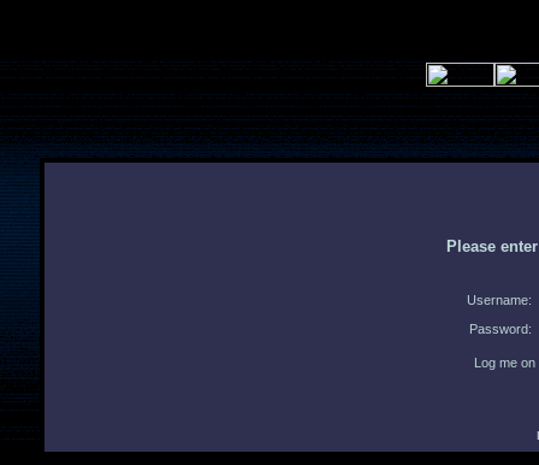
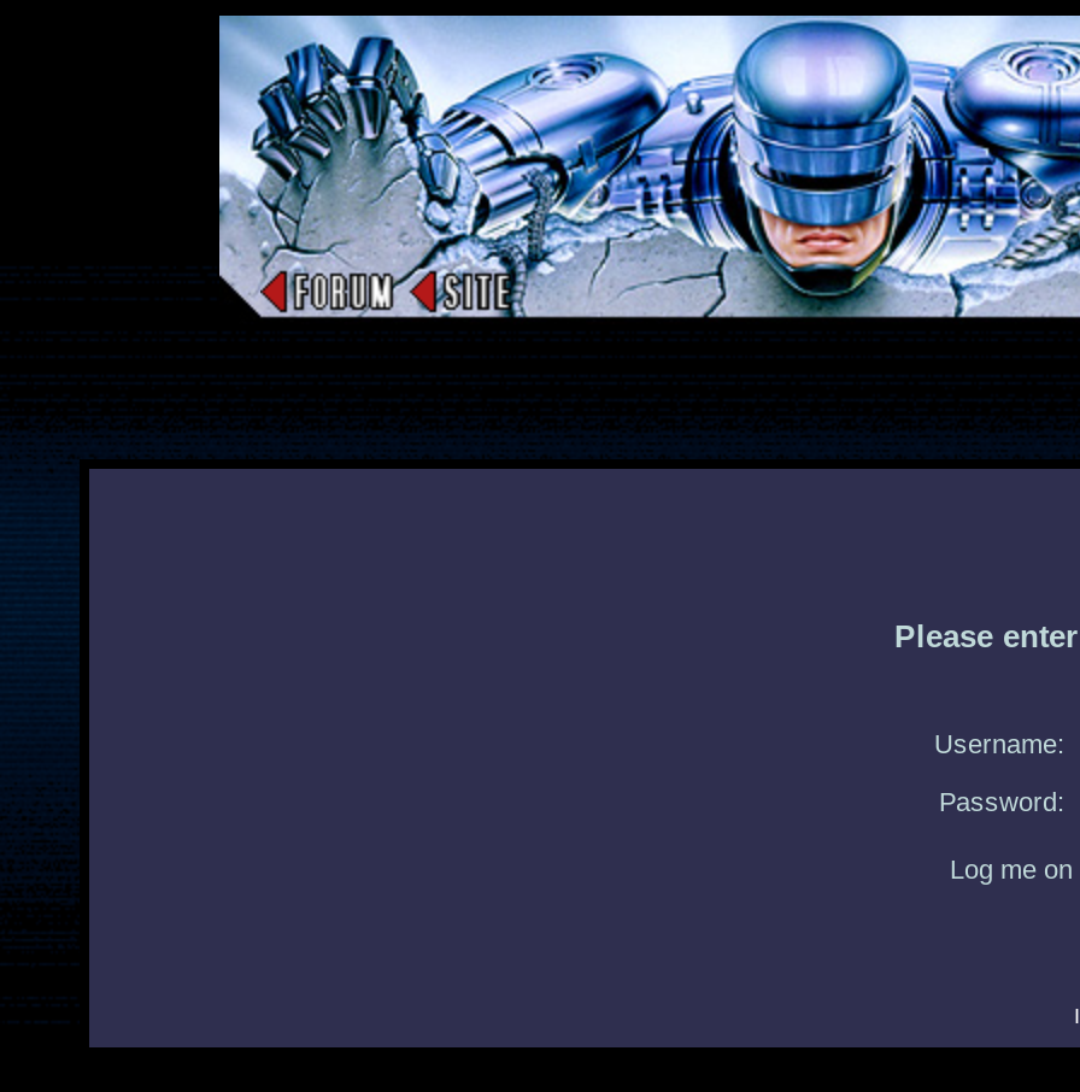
+ [image]
